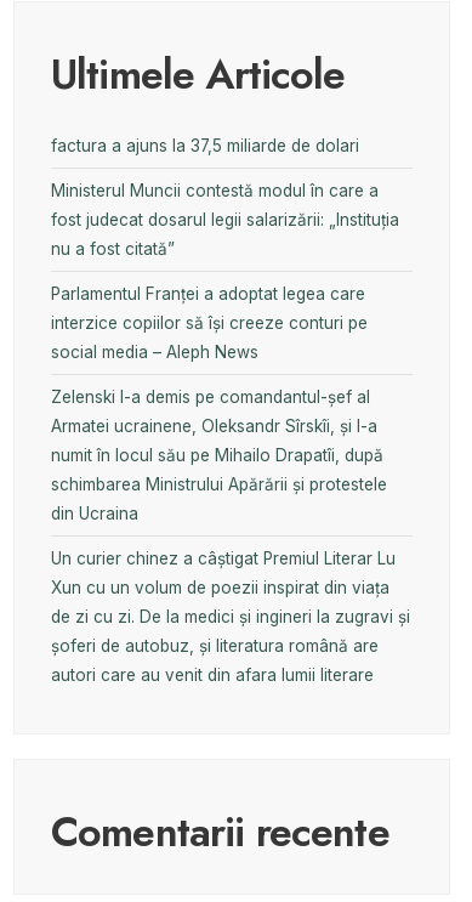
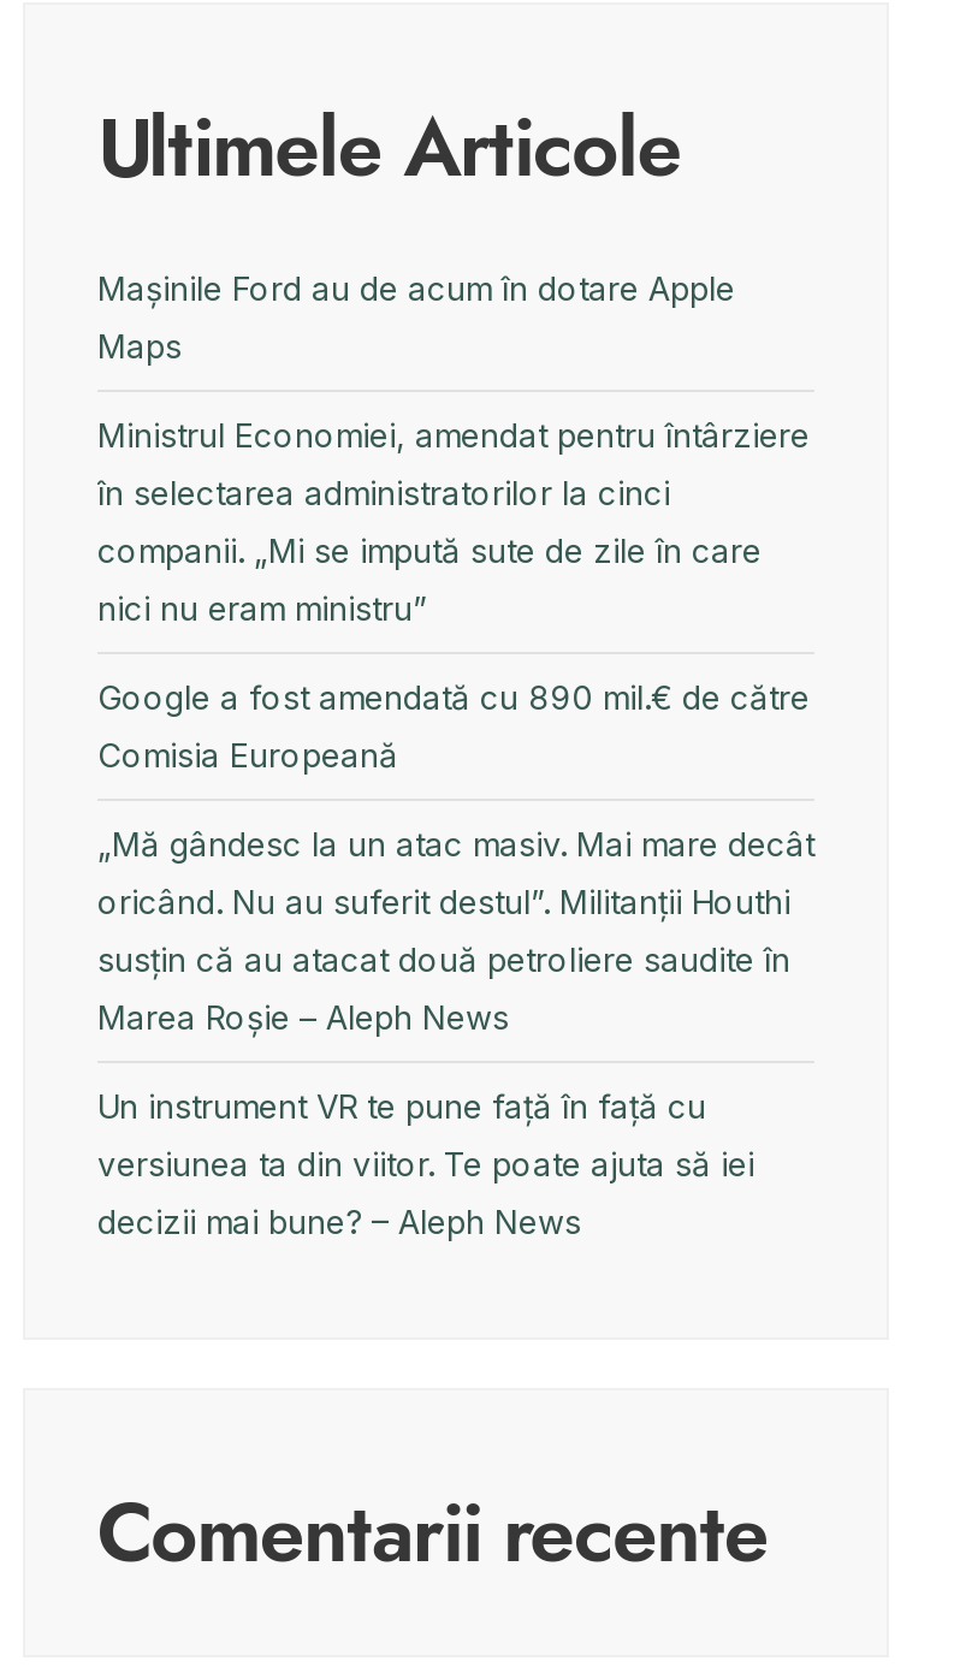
- factura a ajuns la 37,5 miliarde de dolari
- Ministerul Muncii contestă modul în care a
- fost judecat dosarul legii salarizării: „Instituția
- nu a fost citată”
- Parlamentul Franței a adoptat legea care
- interzice copiilor să își creeze conturi pe
- social media – Aleph News
- Zelenski l-a demis pe comandantul-șef al
- Armatei ucrainene, Oleksandr Sîrskîi, și l-a
- numit în locul său pe Mihailo Drapatîi, după
- schimbarea Ministrului Apărării și protestele
- din Ucraina
- Un curier chinez a câștigat Premiul Literar Lu
- Xun cu un volum de poezii inspirat din viața
- de zi cu zi. De la medici și ingineri la zugravi și
- șoferi de autobuz, și literatura română are
- autori care au venit din afara lumii literare
+ Mașinile Ford au de acum în dotare Apple
+ Maps
+ Ministrul Economiei, amendat pentru întârziere
+ în selectarea administratorilor la cinci
+ companii. „Mi se impută sute de zile în care
+ nici nu eram ministru”
+ Google a fost amendată cu 890 mil.€ de către
+ Comisia Europeană
+ „Mă gândesc la un atac masiv. Mai mare decât
+ oricând. Nu au suferit destul”. Militanții Houthi
+ susțin că au atacat două petroliere saudite în
+ Marea Roșie – Aleph News
+ Un instrument VR te pune față în față cu
+ versiunea ta din viitor. Te poate ajuta să iei
+ decizii mai bune? – Aleph News
